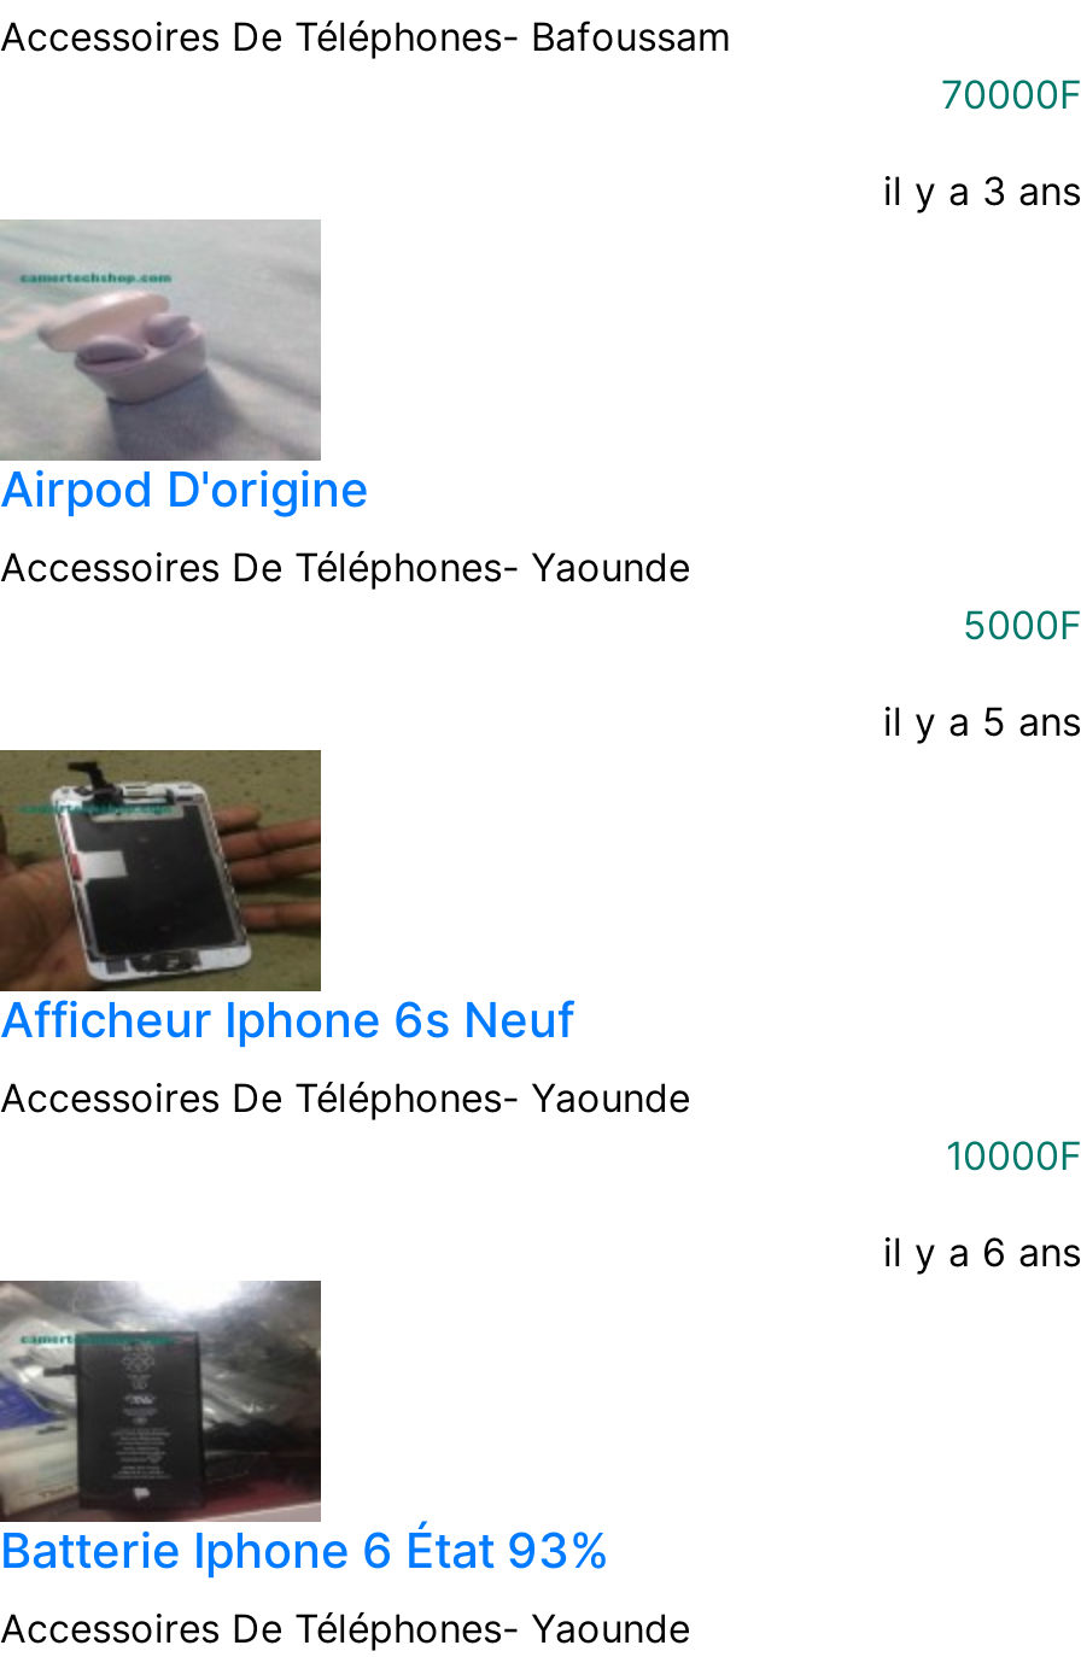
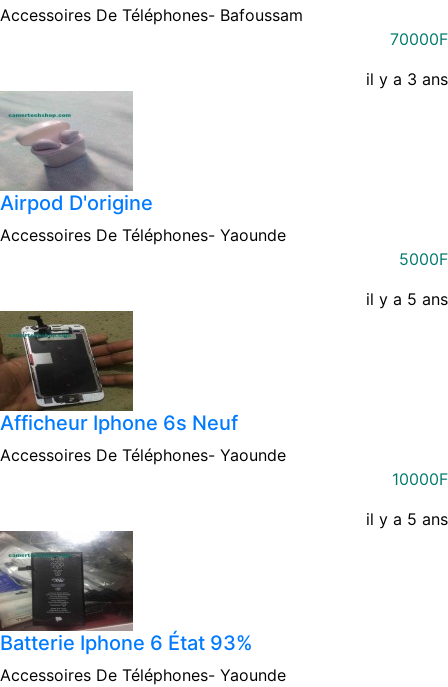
- il y a 6 ans
+ il y a 5 ans
